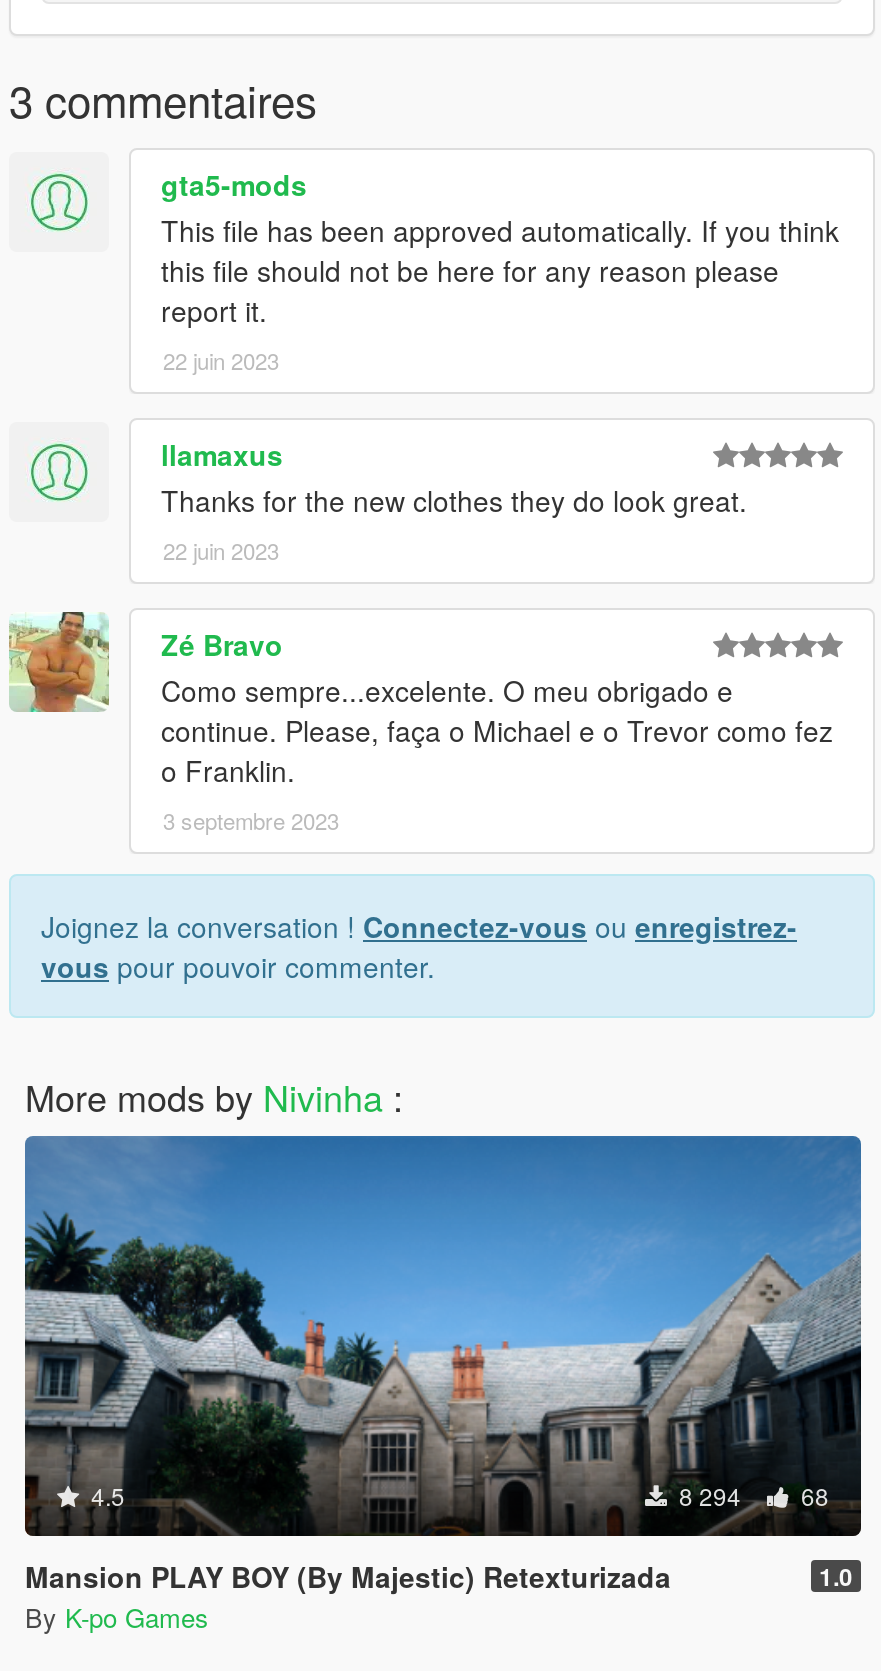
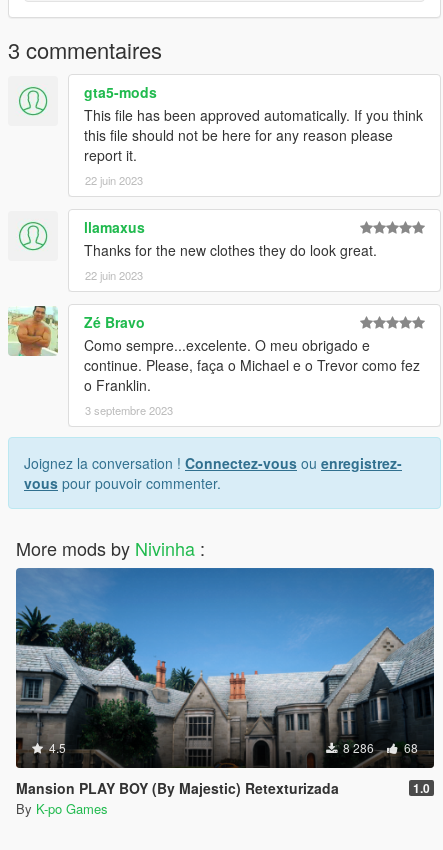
- 8 294 68
+ 8 286 68
